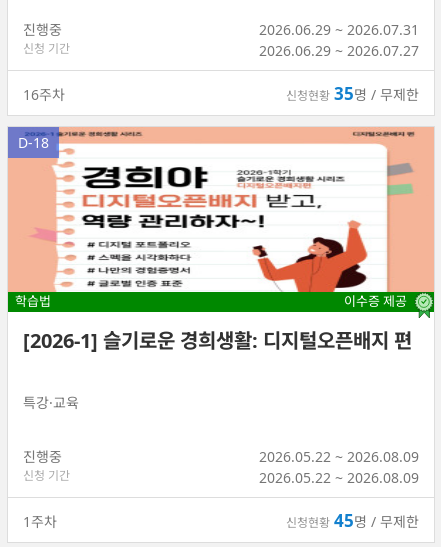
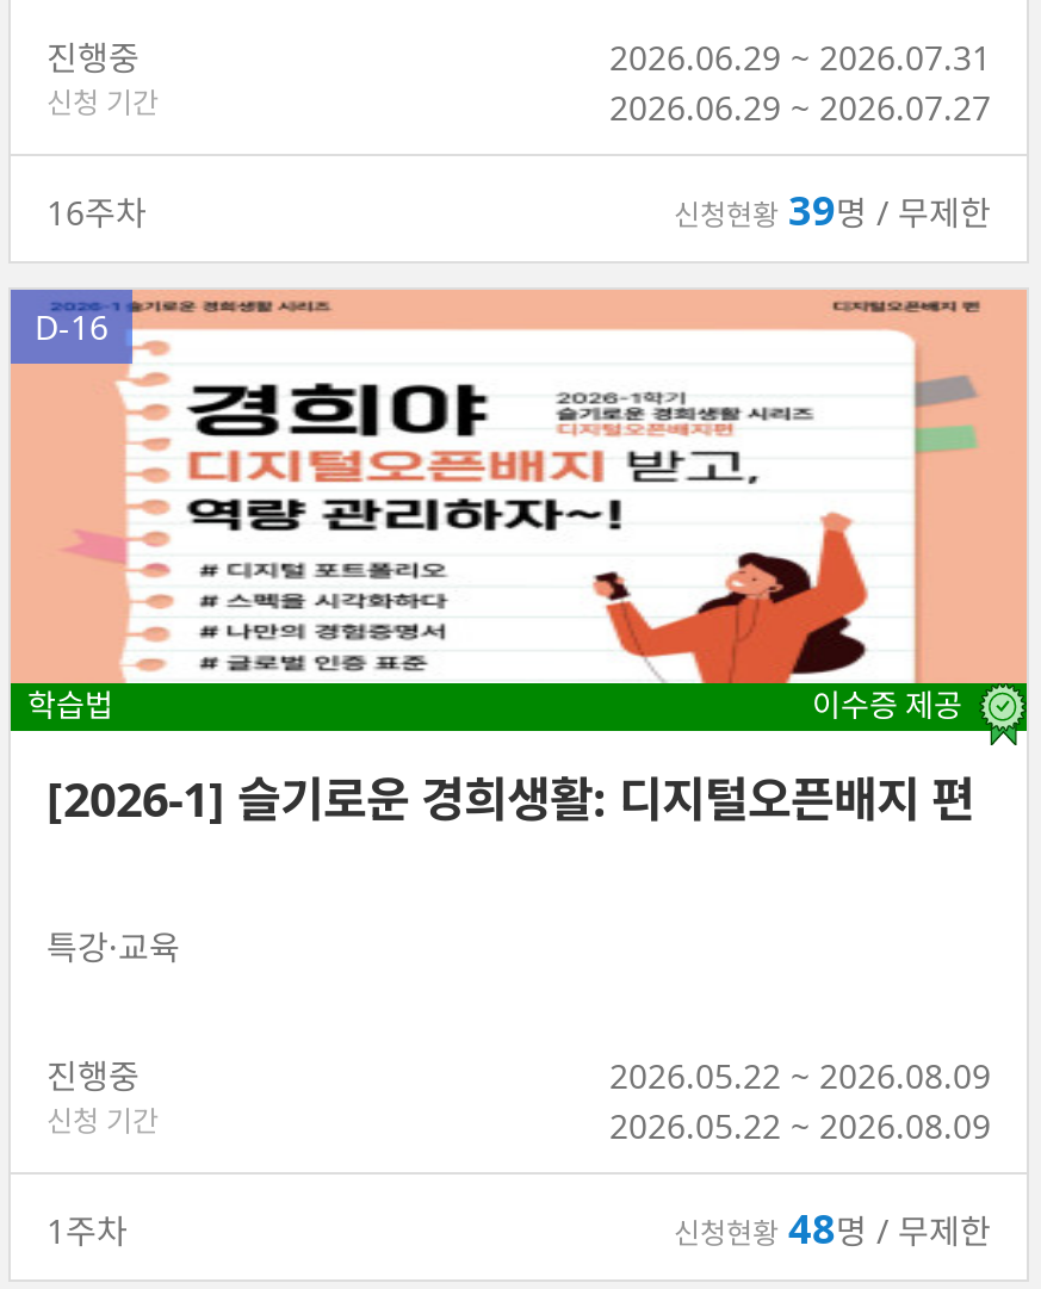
- 신청현황 35명 / 무제한
+ 신청현황 39명 / 무제한

- D-18
+ D-16

- 신청현황 45명 / 무제한
+ 신청현황 48명 / 무제한
